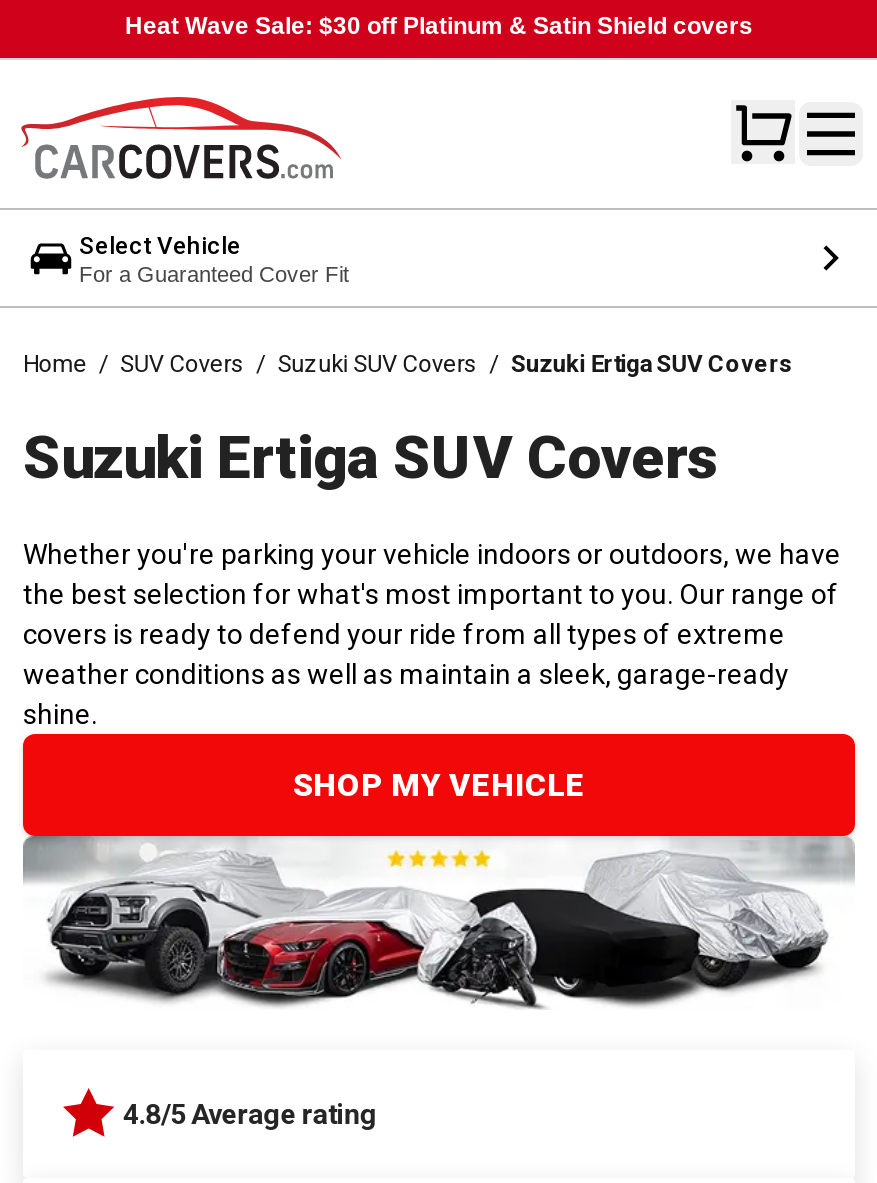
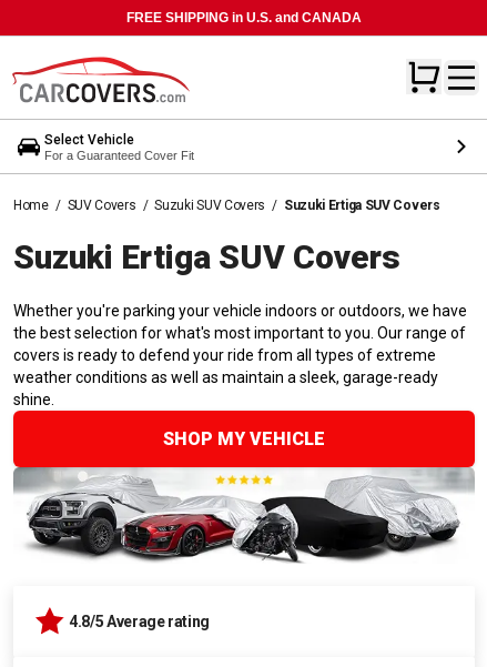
- Heat Wave Sale: $30 off Platinum & Satin Shield covers
+ FREE SHIPPING in U.S. and CANADA
